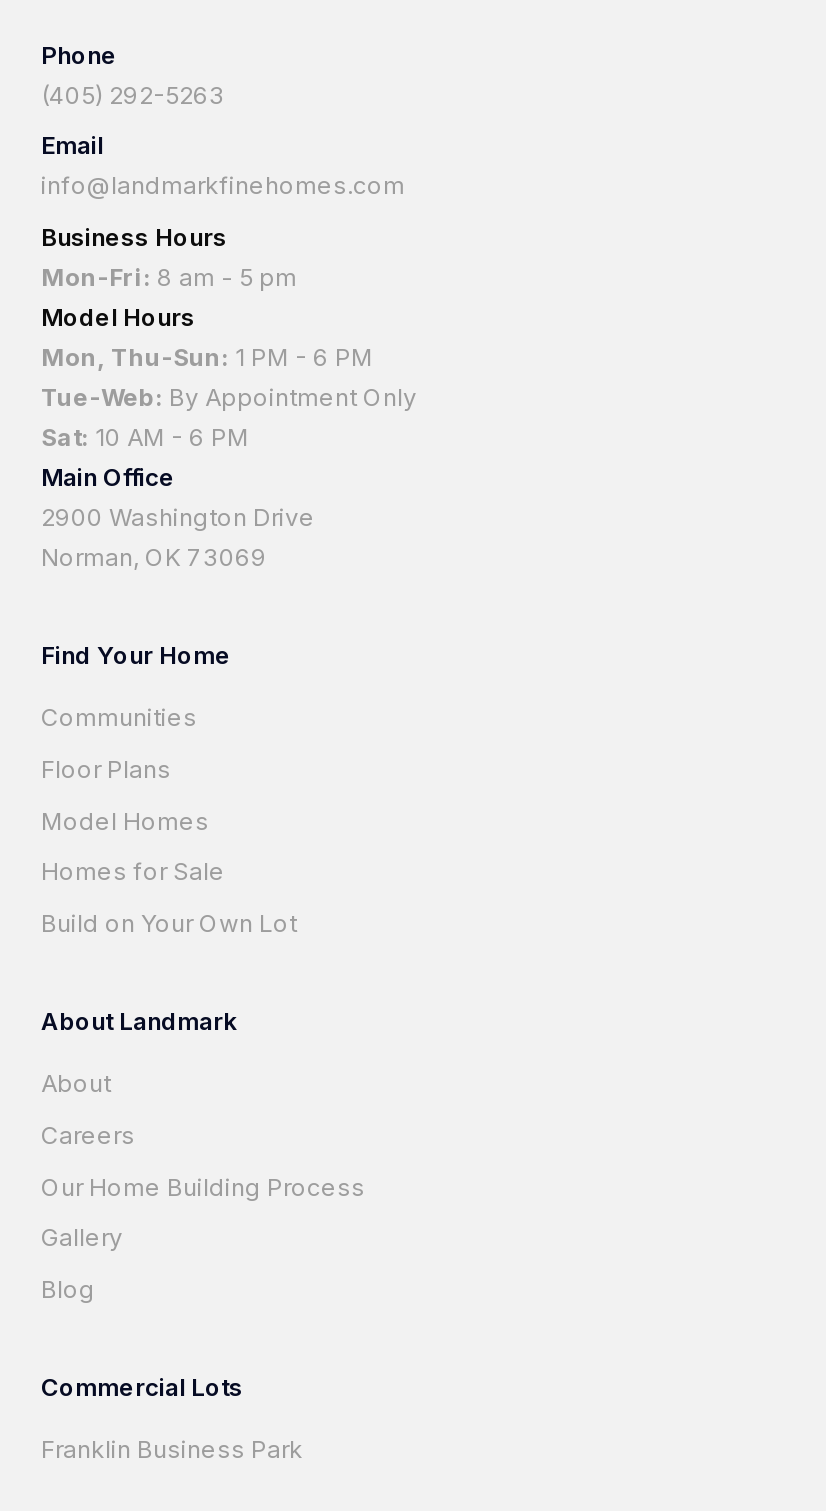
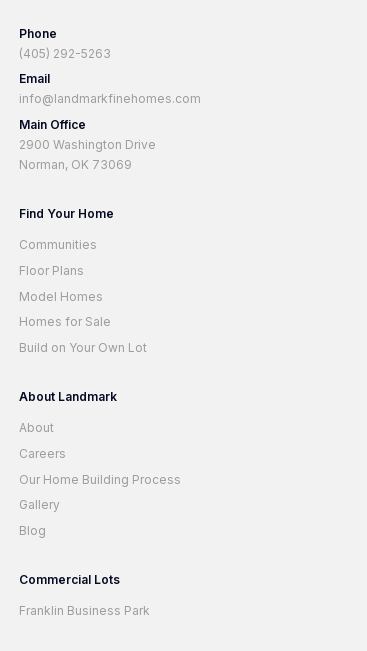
- Business Hours
- Mon-Fri: 8 am - 5 pm
- Model Hours
- Mon, Thu-Sun: 1 PM - 6 PM
- Tue-Web: By Appointment Only
- Sat: 10 AM - 6 PM
